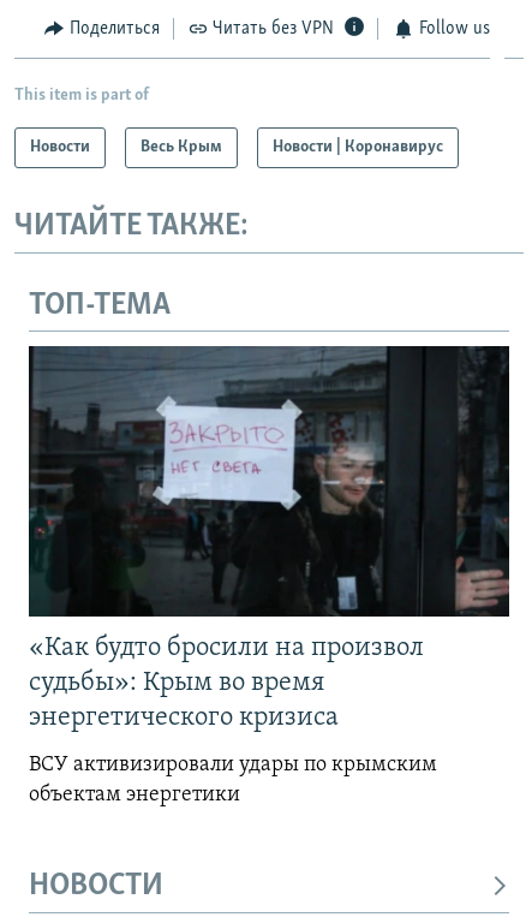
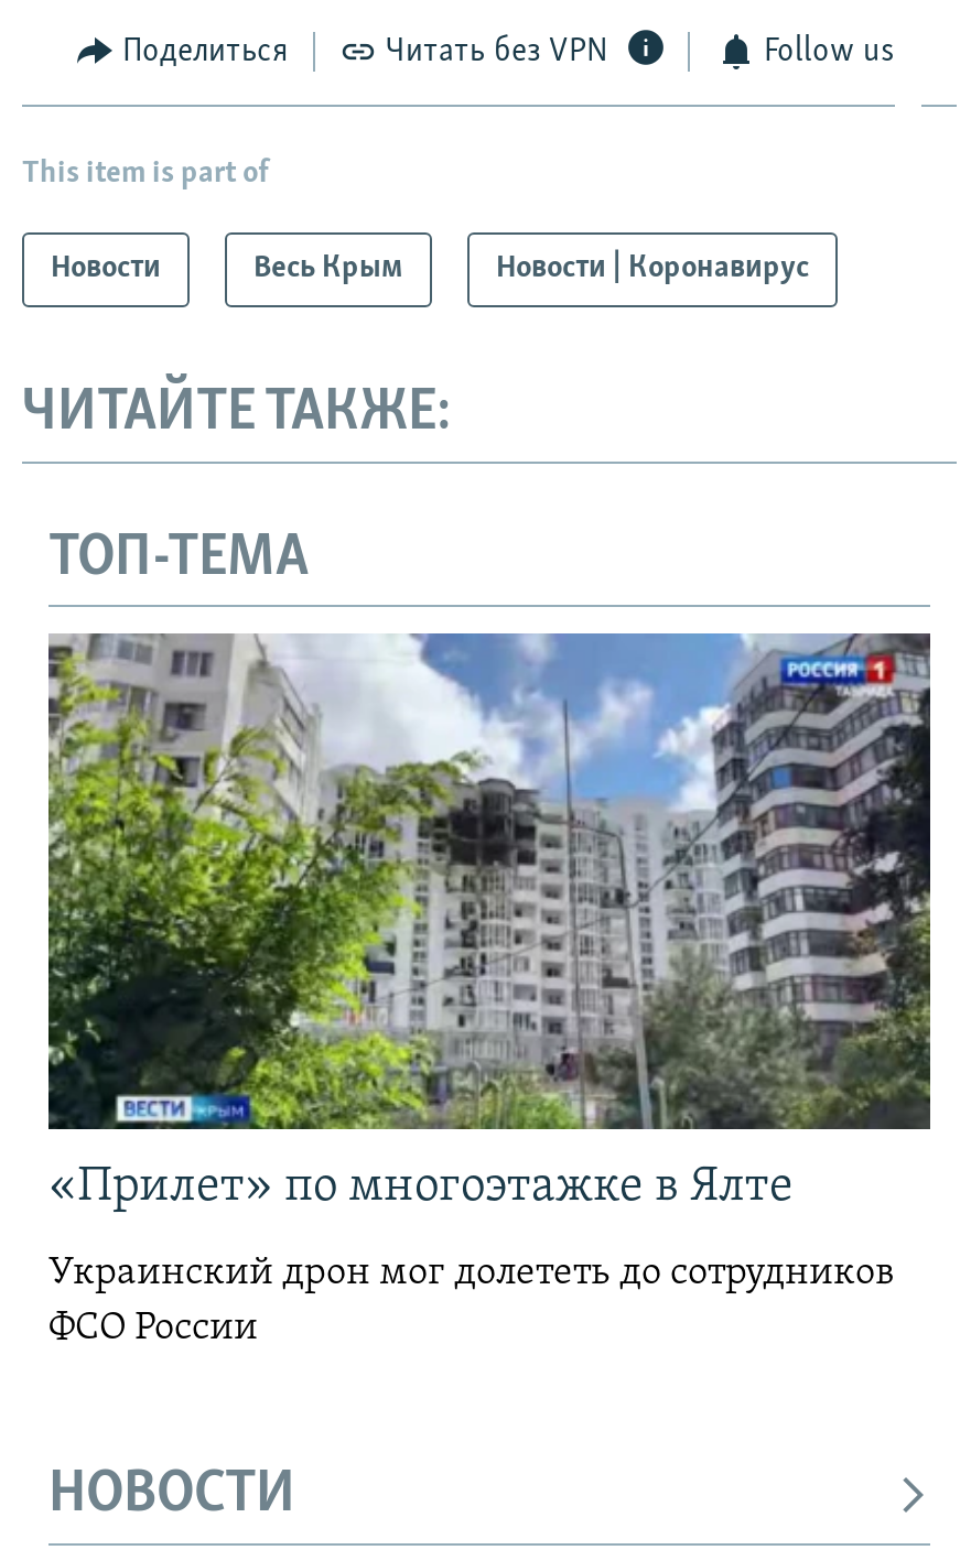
- [image]
- «Как будто бросили на произвол
- судьбы»: Крым во время
- энергетического кризиса
+ [image]
+ «Прилет» по многоэтажке в Ялте

- ВСУ активизировали удары по крымским
- объектам энергетики
+ Украинский дрон мог долететь до сотрудников
+ ФСО России
